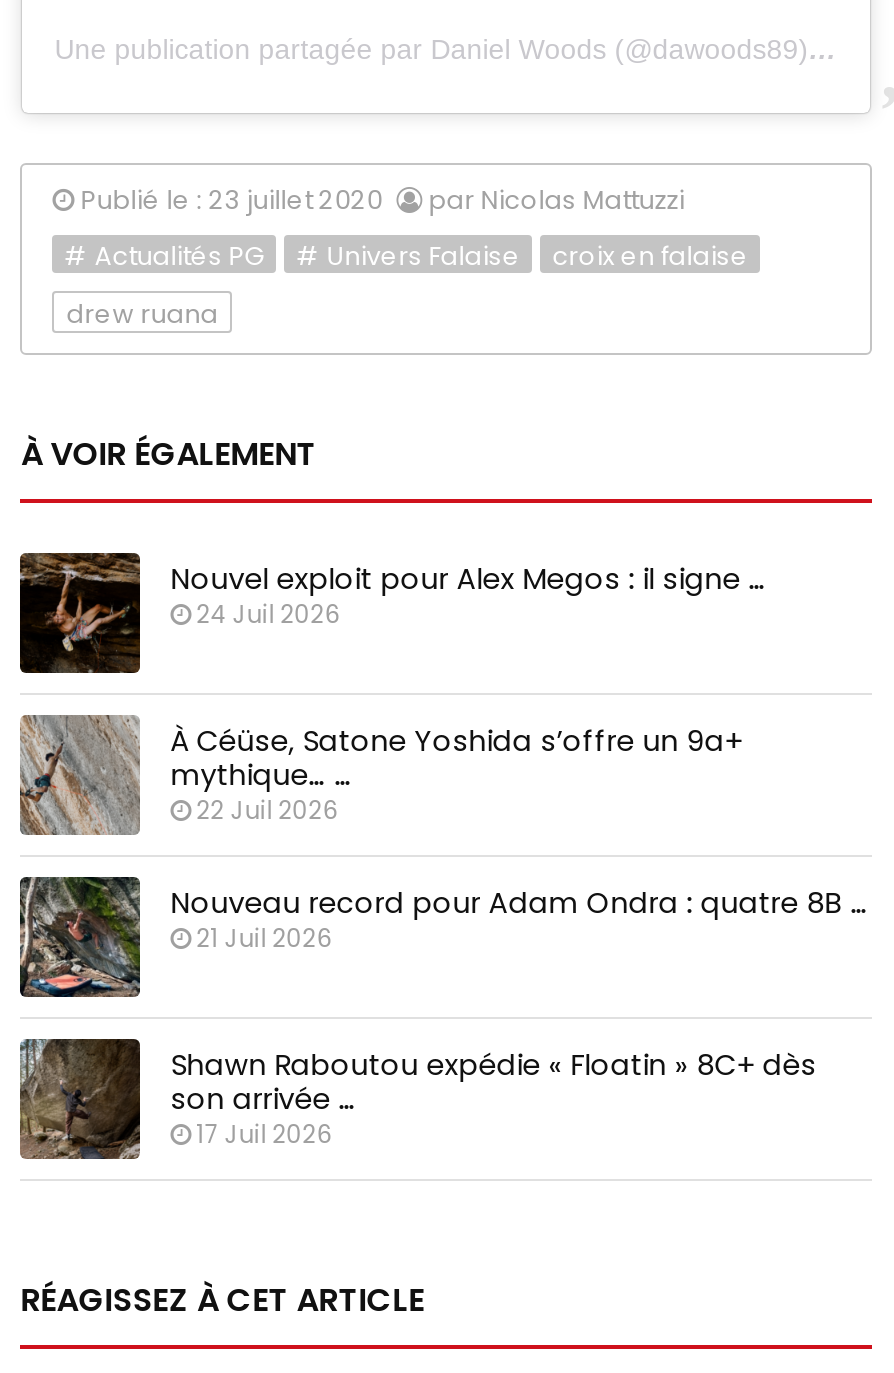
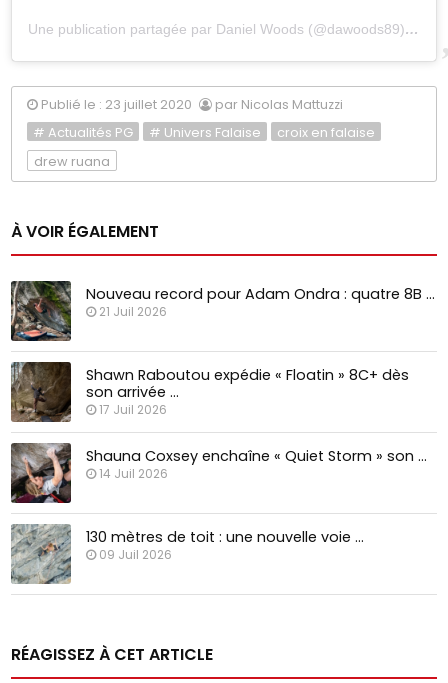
- [image]
- Nouvel exploit pour Alex Megos : il signe …
- 24 Juil 2026
- À Céüse, Satone Yoshida s’offre un 9a+
- mythique… …
- 22 Juil 2026

- [image]

moved up: [image] | Nouveau record pour Adam Ondra : quatre 8B … | 21 Juil 2026 | Shawn Raboutou expédie « Floatin » 8C+ dès | son arrivée … | 17 Juil 2026

+ [image]
+ Shauna Coxsey enchaîne « Quiet Storm » son …
+ 14 Juil 2026
+ 130 mètres de toit : une nouvelle voie …
+ 09 Juil 2026

+ [image]
